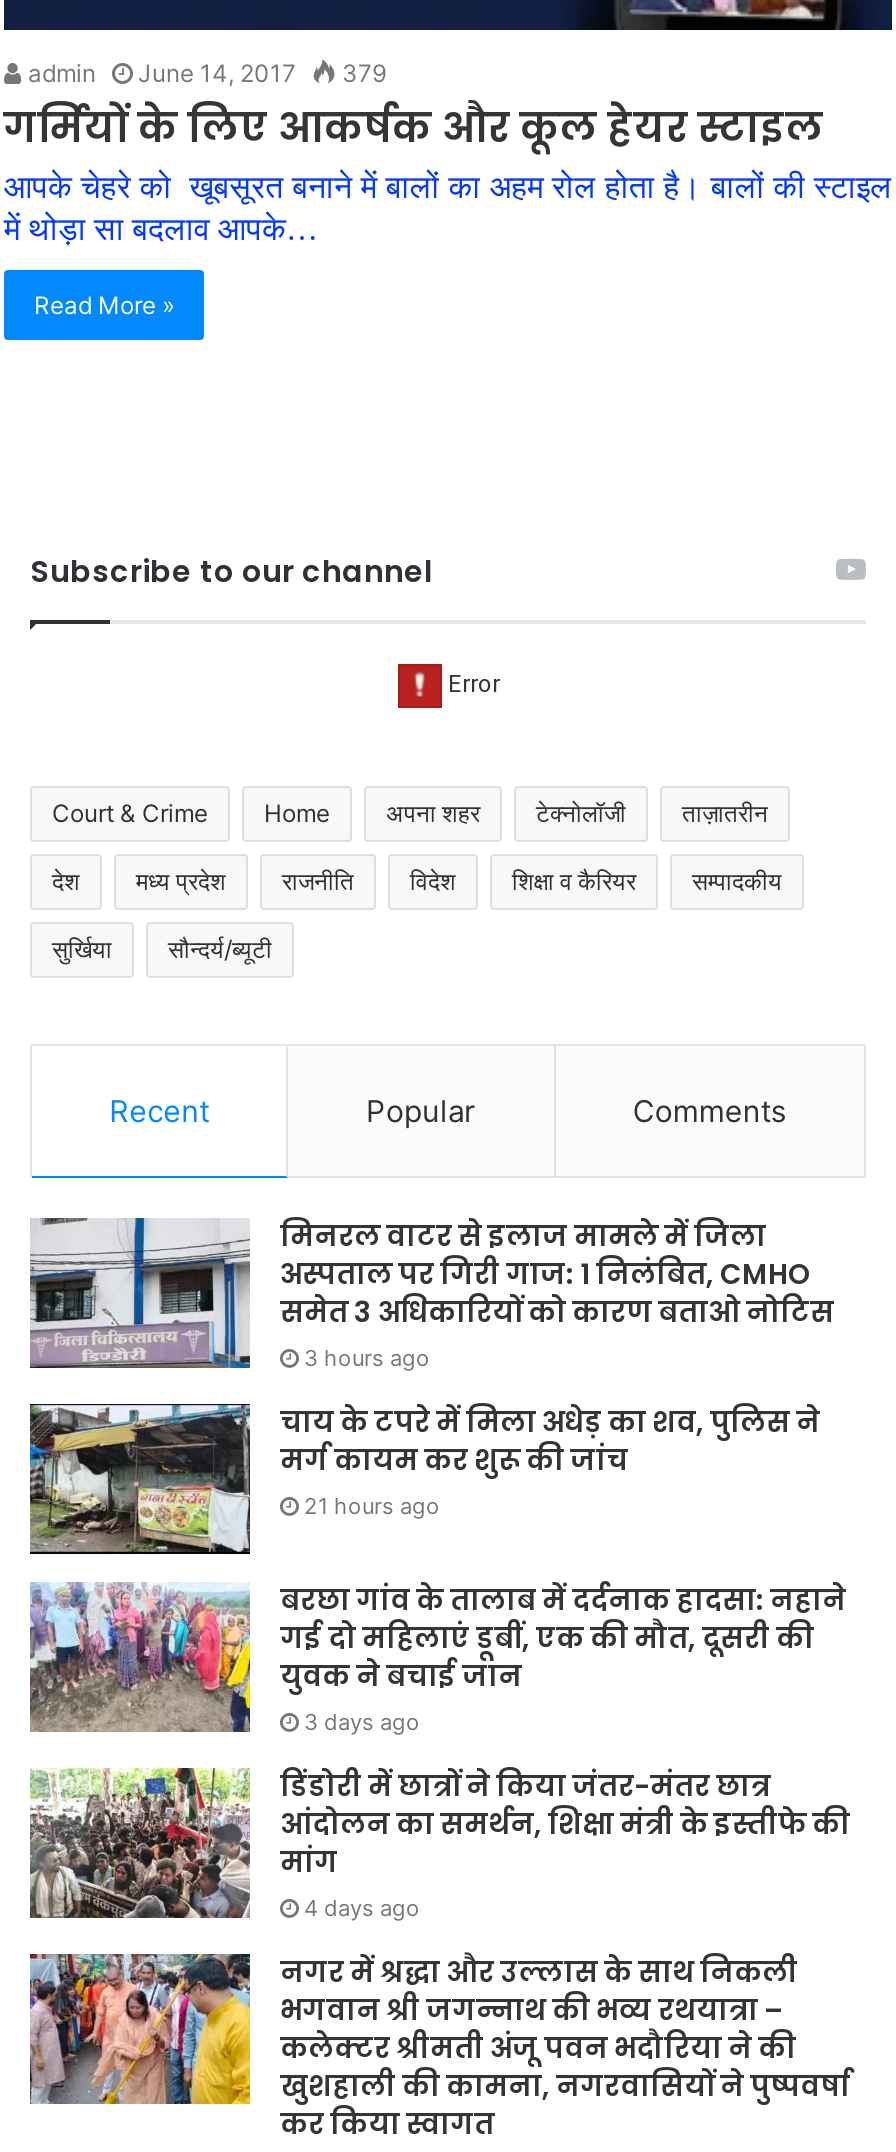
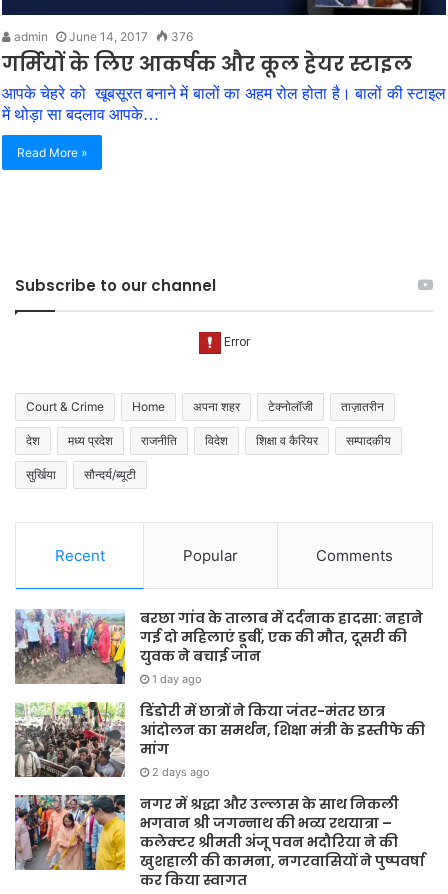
- admin June 14, 2017 379
+ admin June 14, 2017 376

- [image]
- मिनरल वाटर से इलाज मामले में जिला
- अस्पताल पर गिरी गाज: 1 निलंबित, CMHO
- समेत 3 अधिकारियों को कारण बताओ नोटिस
- 3 hours ago
- चाय के टपरे में मिला अधेड़ का शव, पुलिस ने
- मर्ग कायम कर शुरू की जांच
- 21 hours ago

- [image]

- 3 days ago
+ 1 day ago

- 4 days ago
+ 2 days ago
